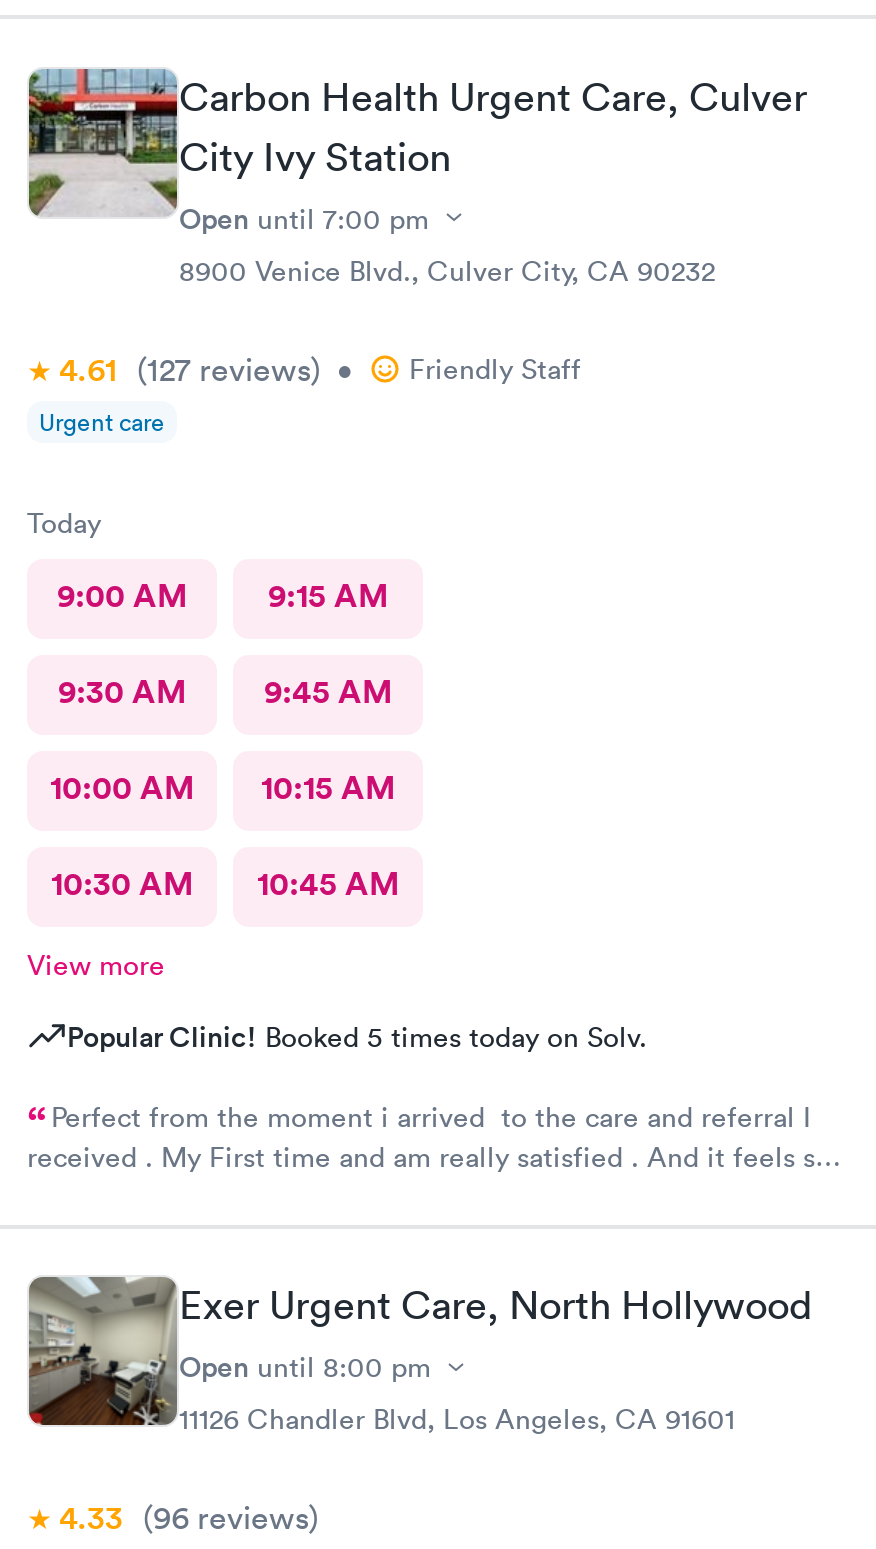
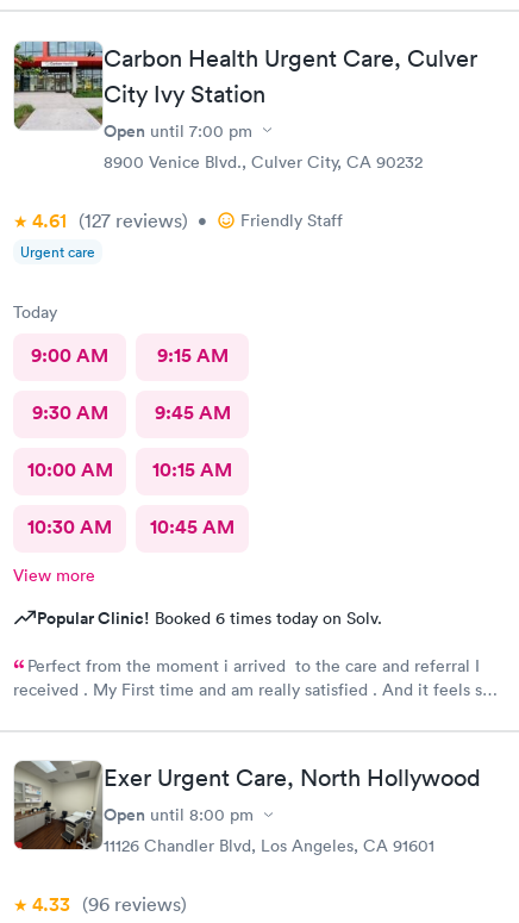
- Popular Clinic! Booked 5 times today on Solv.
+ Popular Clinic! Booked 6 times today on Solv.
